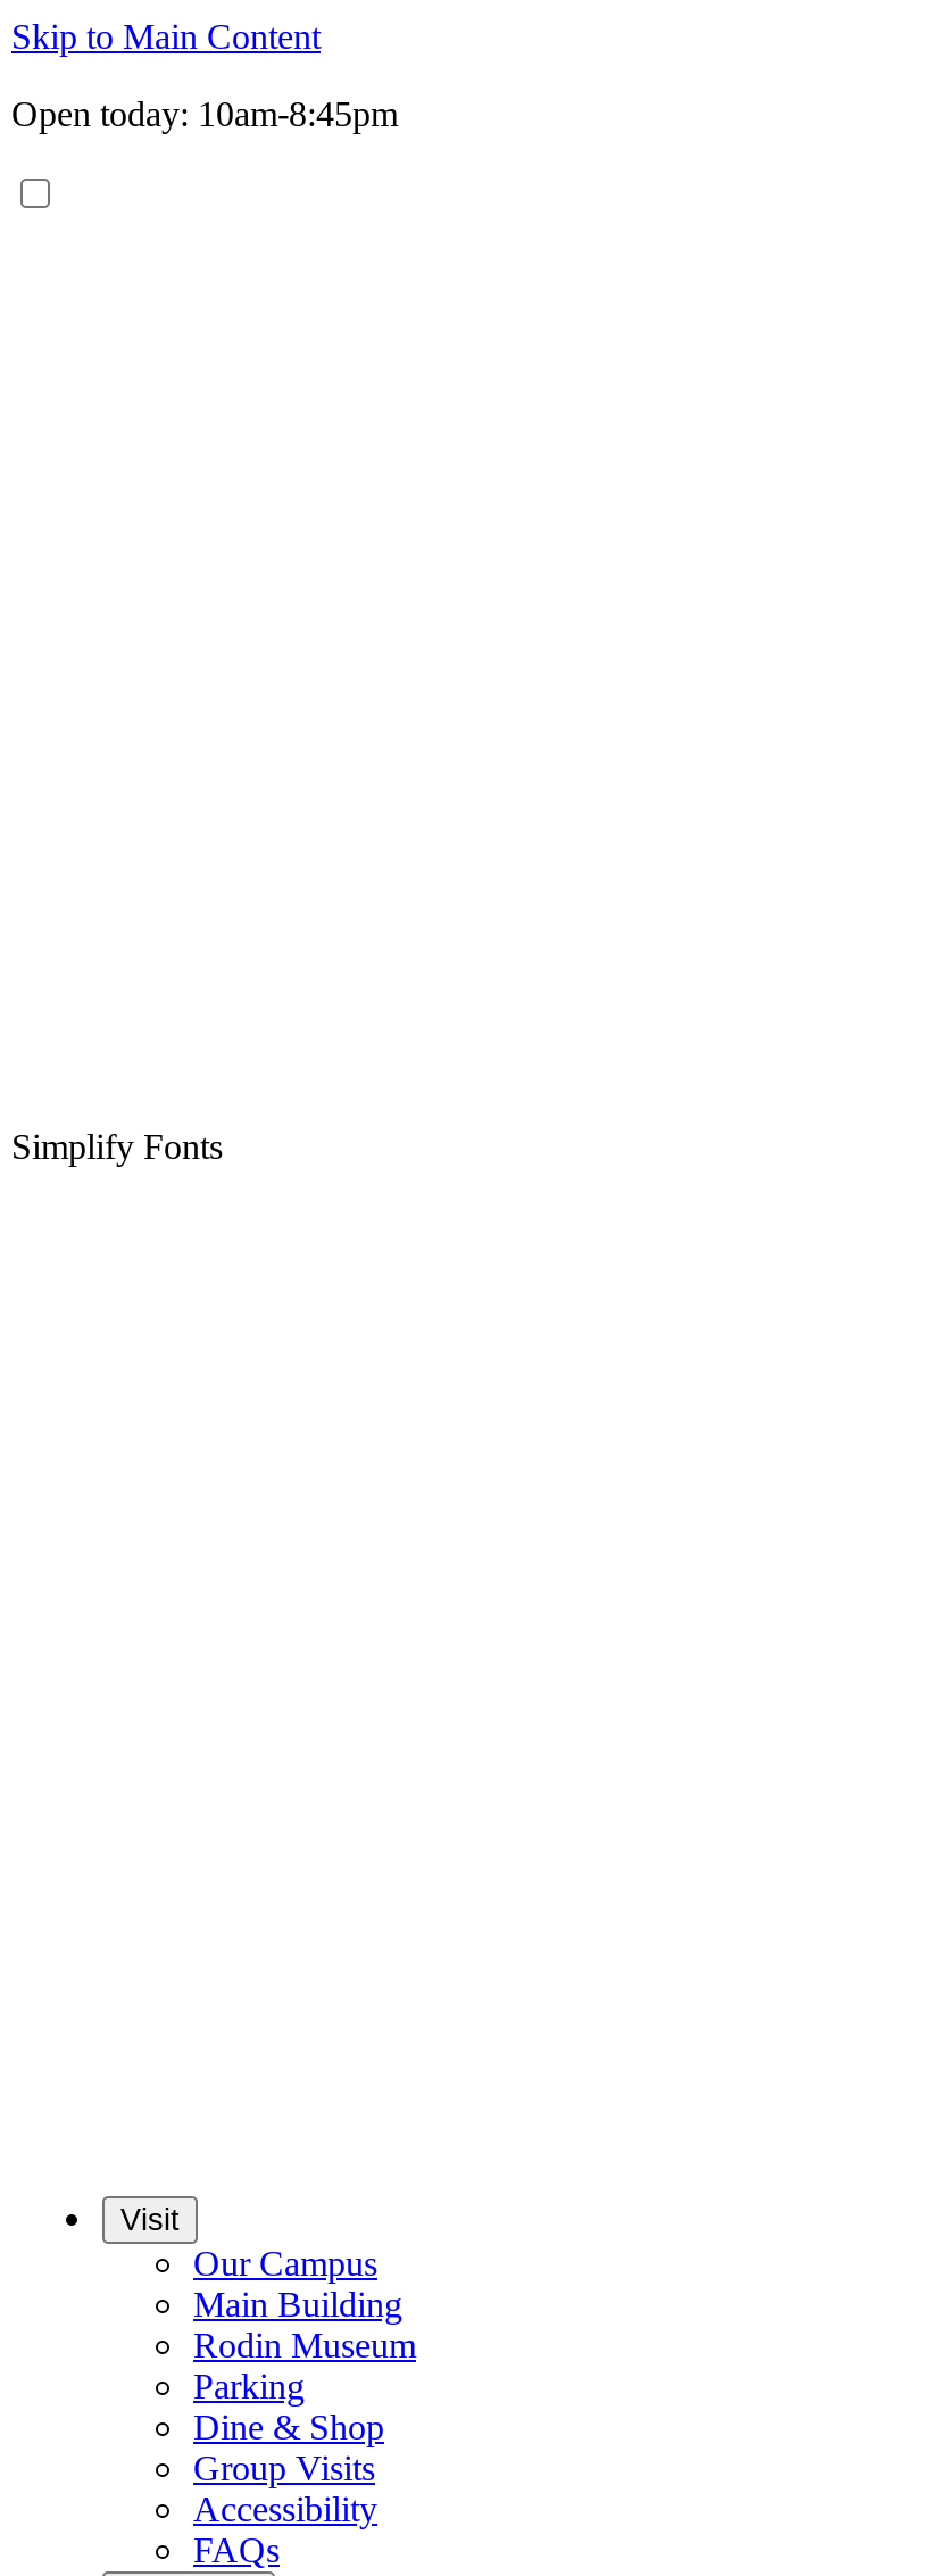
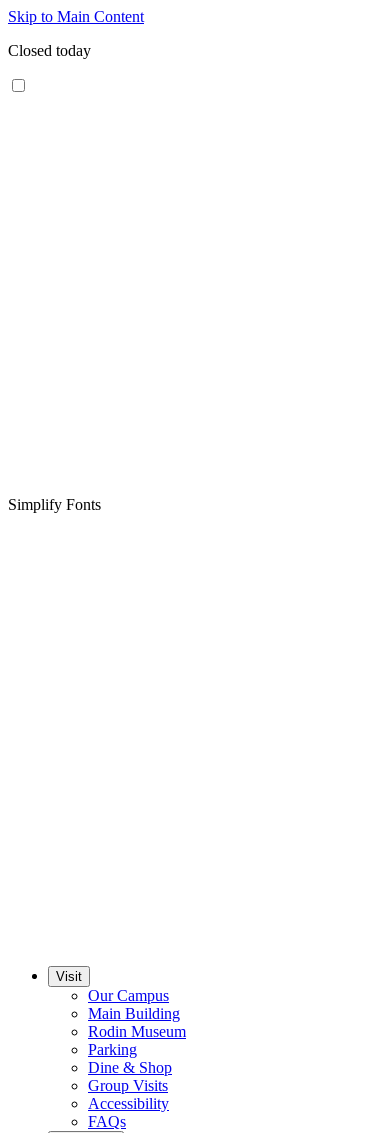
- Open today: 10am-8:45pm
+ Closed today
